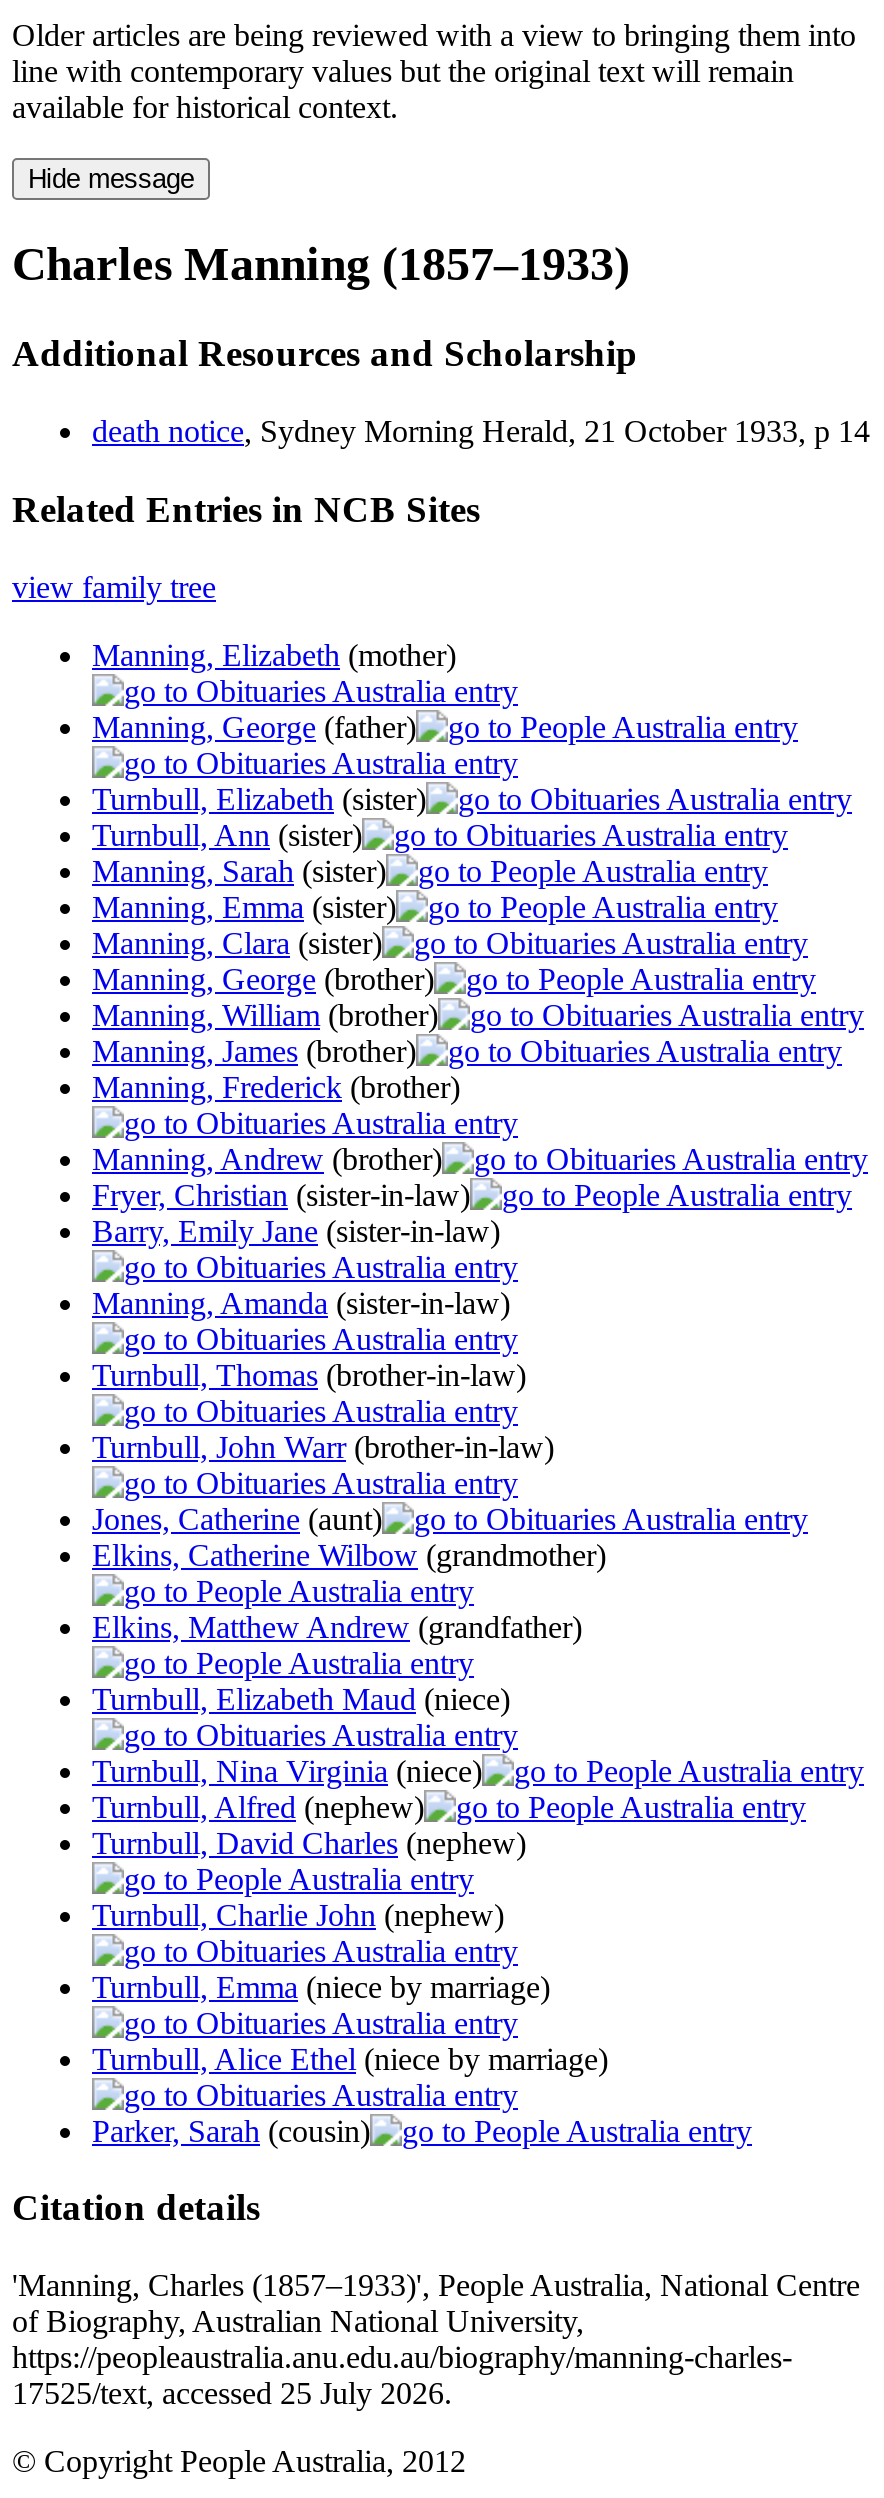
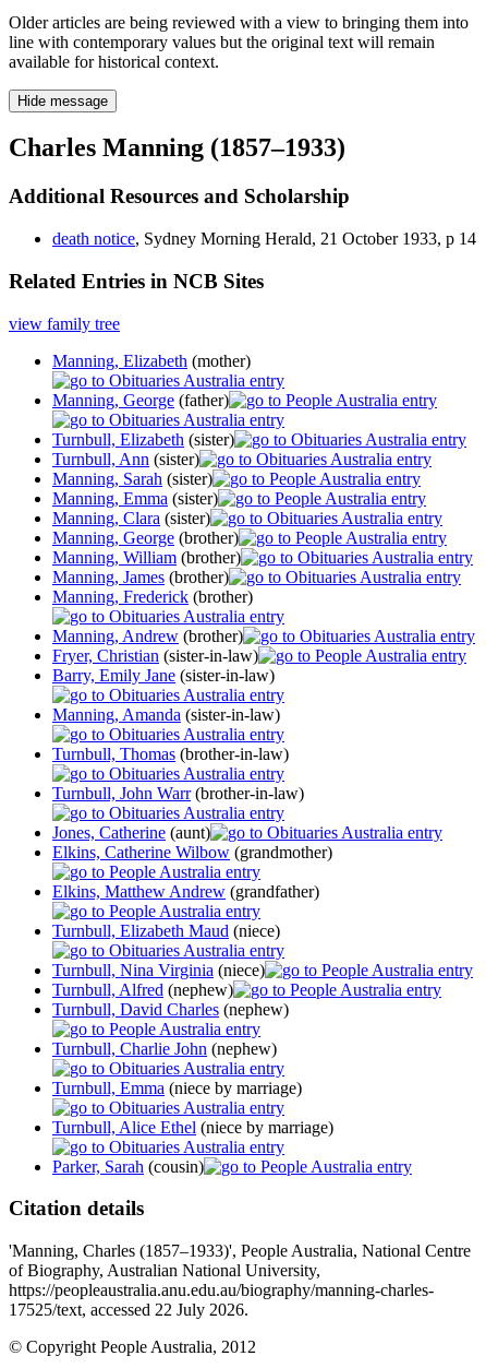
- 17525/text, accessed 25 July 2026.
+ 17525/text, accessed 22 July 2026.
